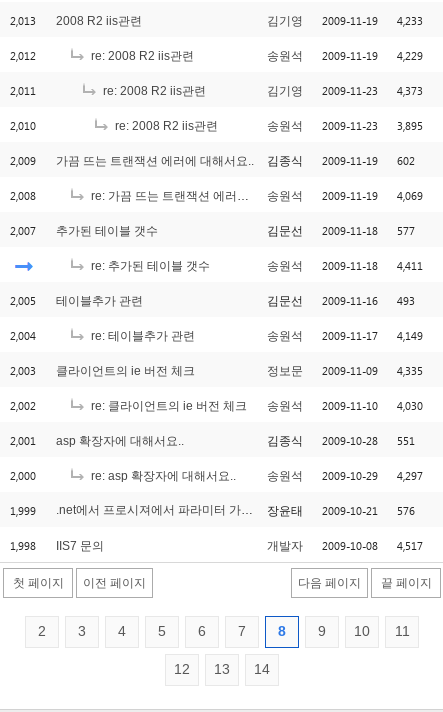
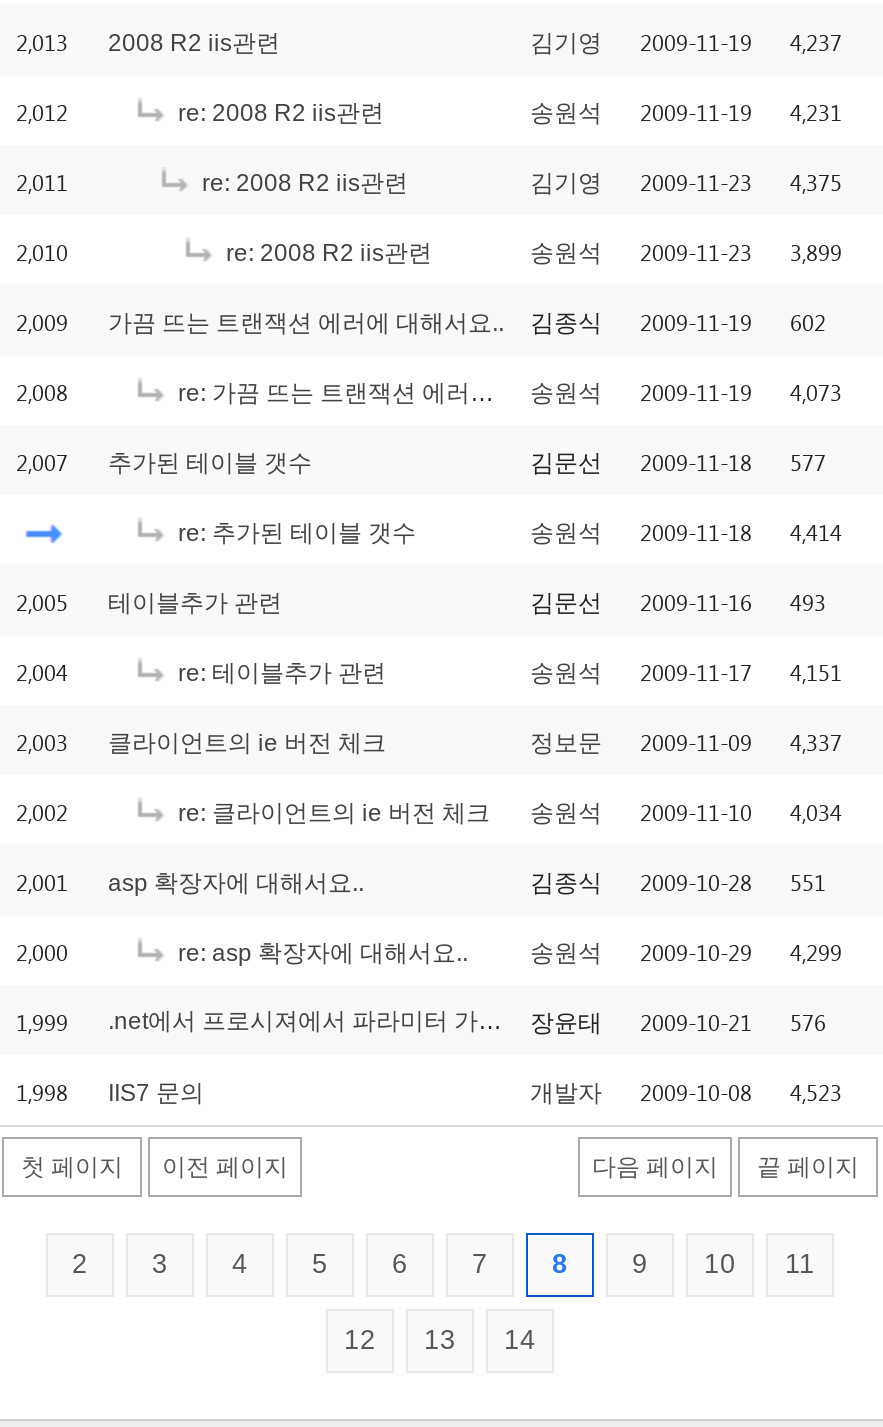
- 김기영 2009-11-19 4,233
+ 김기영 2009-11-19 4,237

- 송원석 2009-11-19 4,229
+ 송원석 2009-11-19 4,231

- 김기영 2009-11-23 4,373
+ 김기영 2009-11-23 4,375

- 송원석 2009-11-23 3,895
+ 송원석 2009-11-23 3,899

- 송원석 2009-11-19 4,069
+ 송원석 2009-11-19 4,073

- 송원석 2009-11-18 4,411
+ 송원석 2009-11-18 4,414

- 송원석 2009-11-17 4,149
+ 송원석 2009-11-17 4,151

- 정보문 2009-11-09 4,335
+ 정보문 2009-11-09 4,337

- 4,030
+ 4,034

- 송원석 2009-10-29 4,297
+ 송원석 2009-10-29 4,299

- 개발자 2009-10-08 4,517
+ 개발자 2009-10-08 4,523
